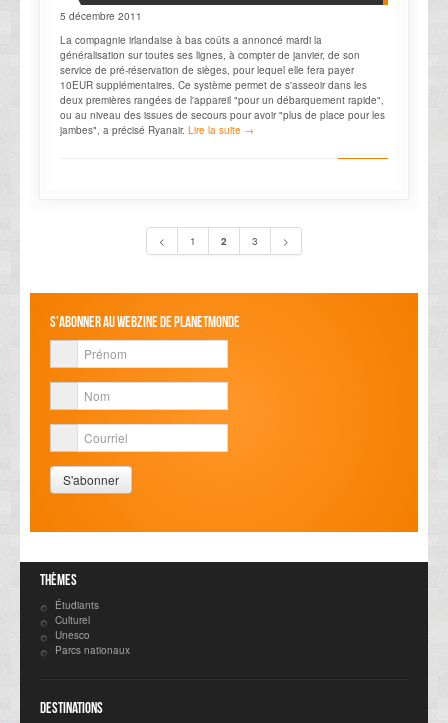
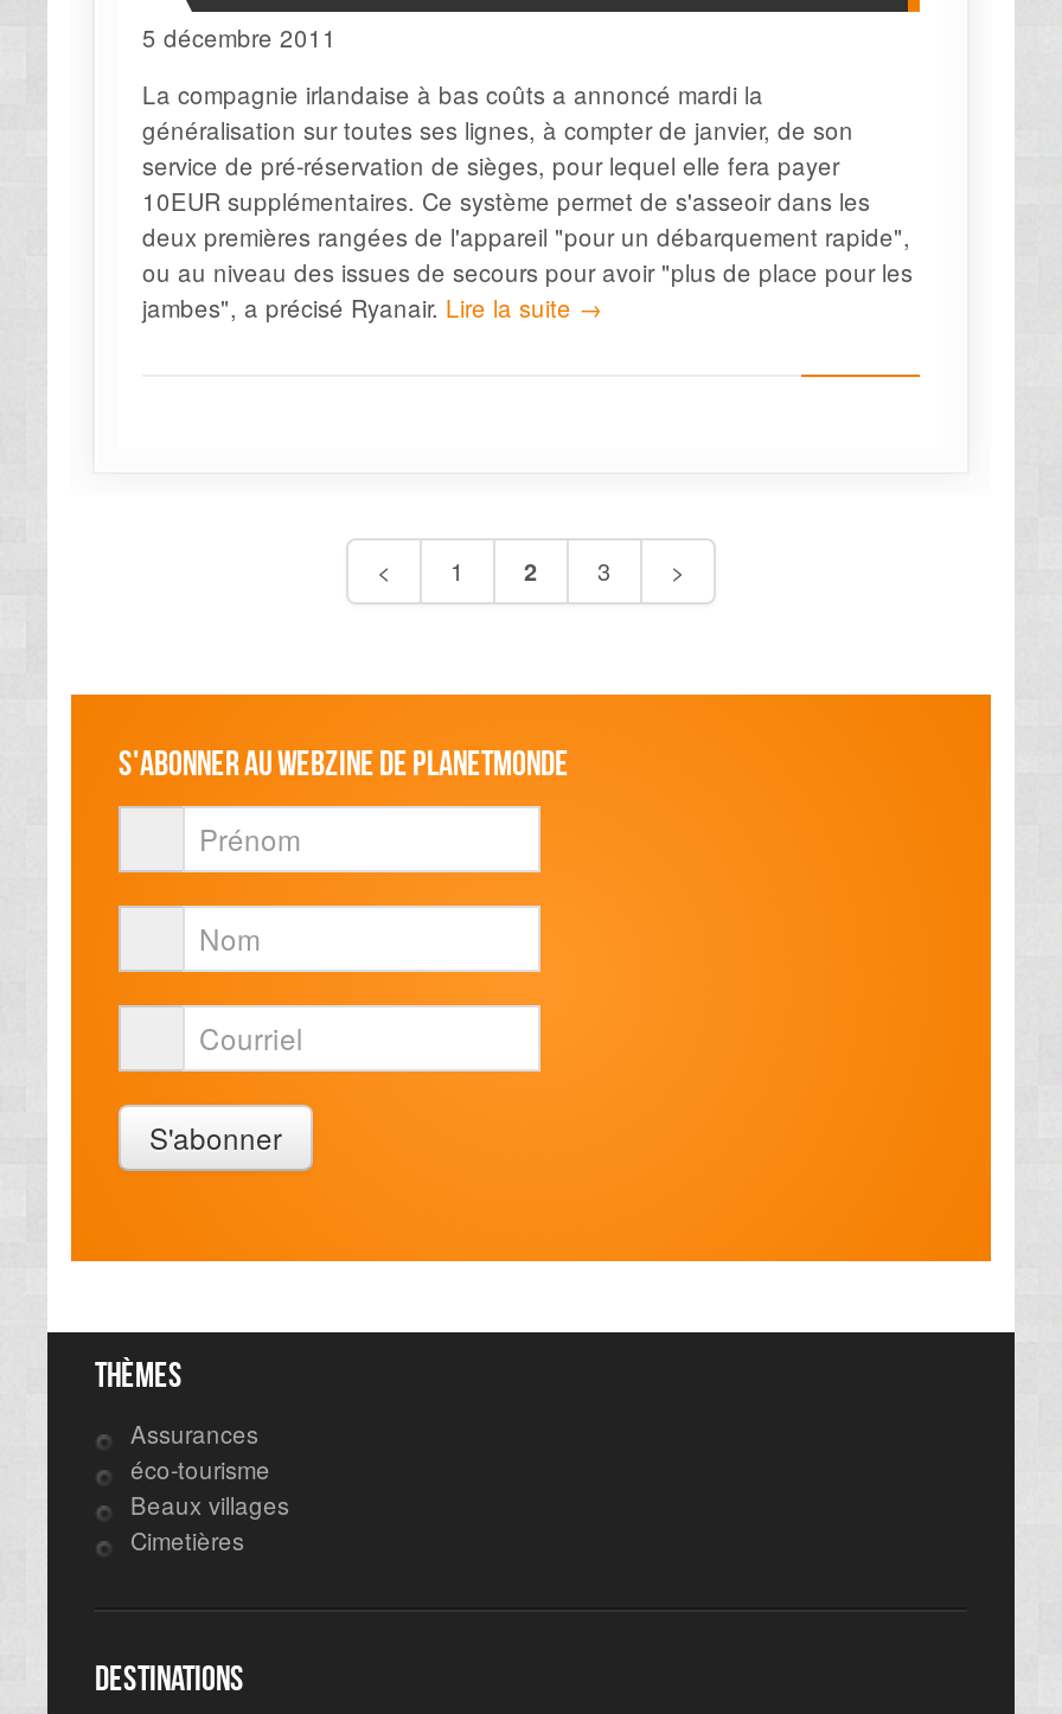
- Étudiants
- Culturel
- Unesco
- Parcs nationaux
+ Assurances
+ éco-tourisme
+ Beaux villages
+ Cimetières
